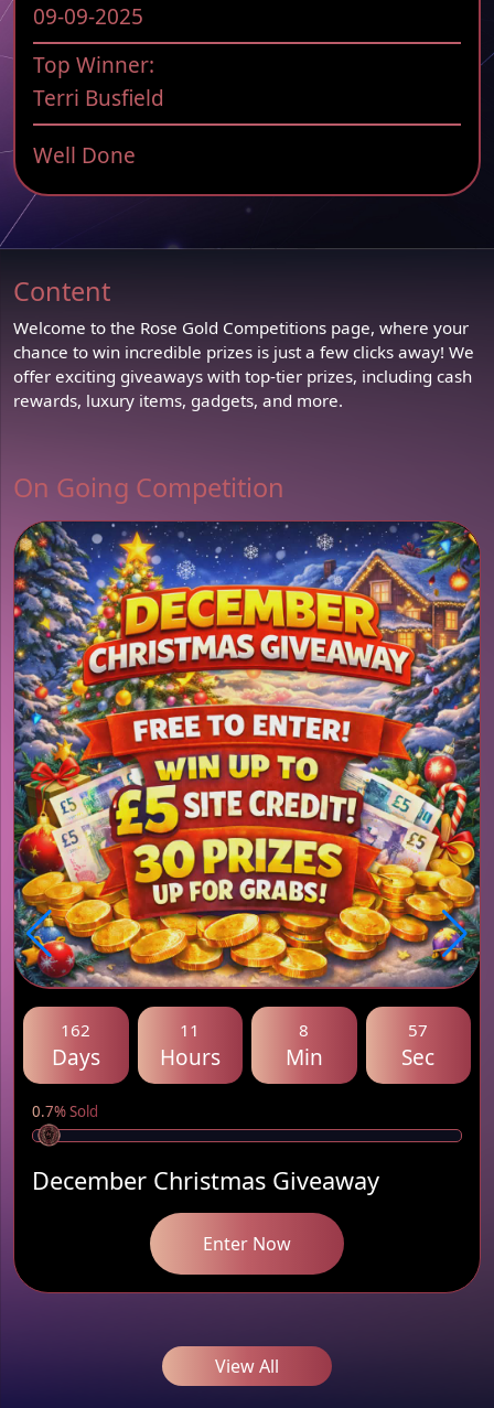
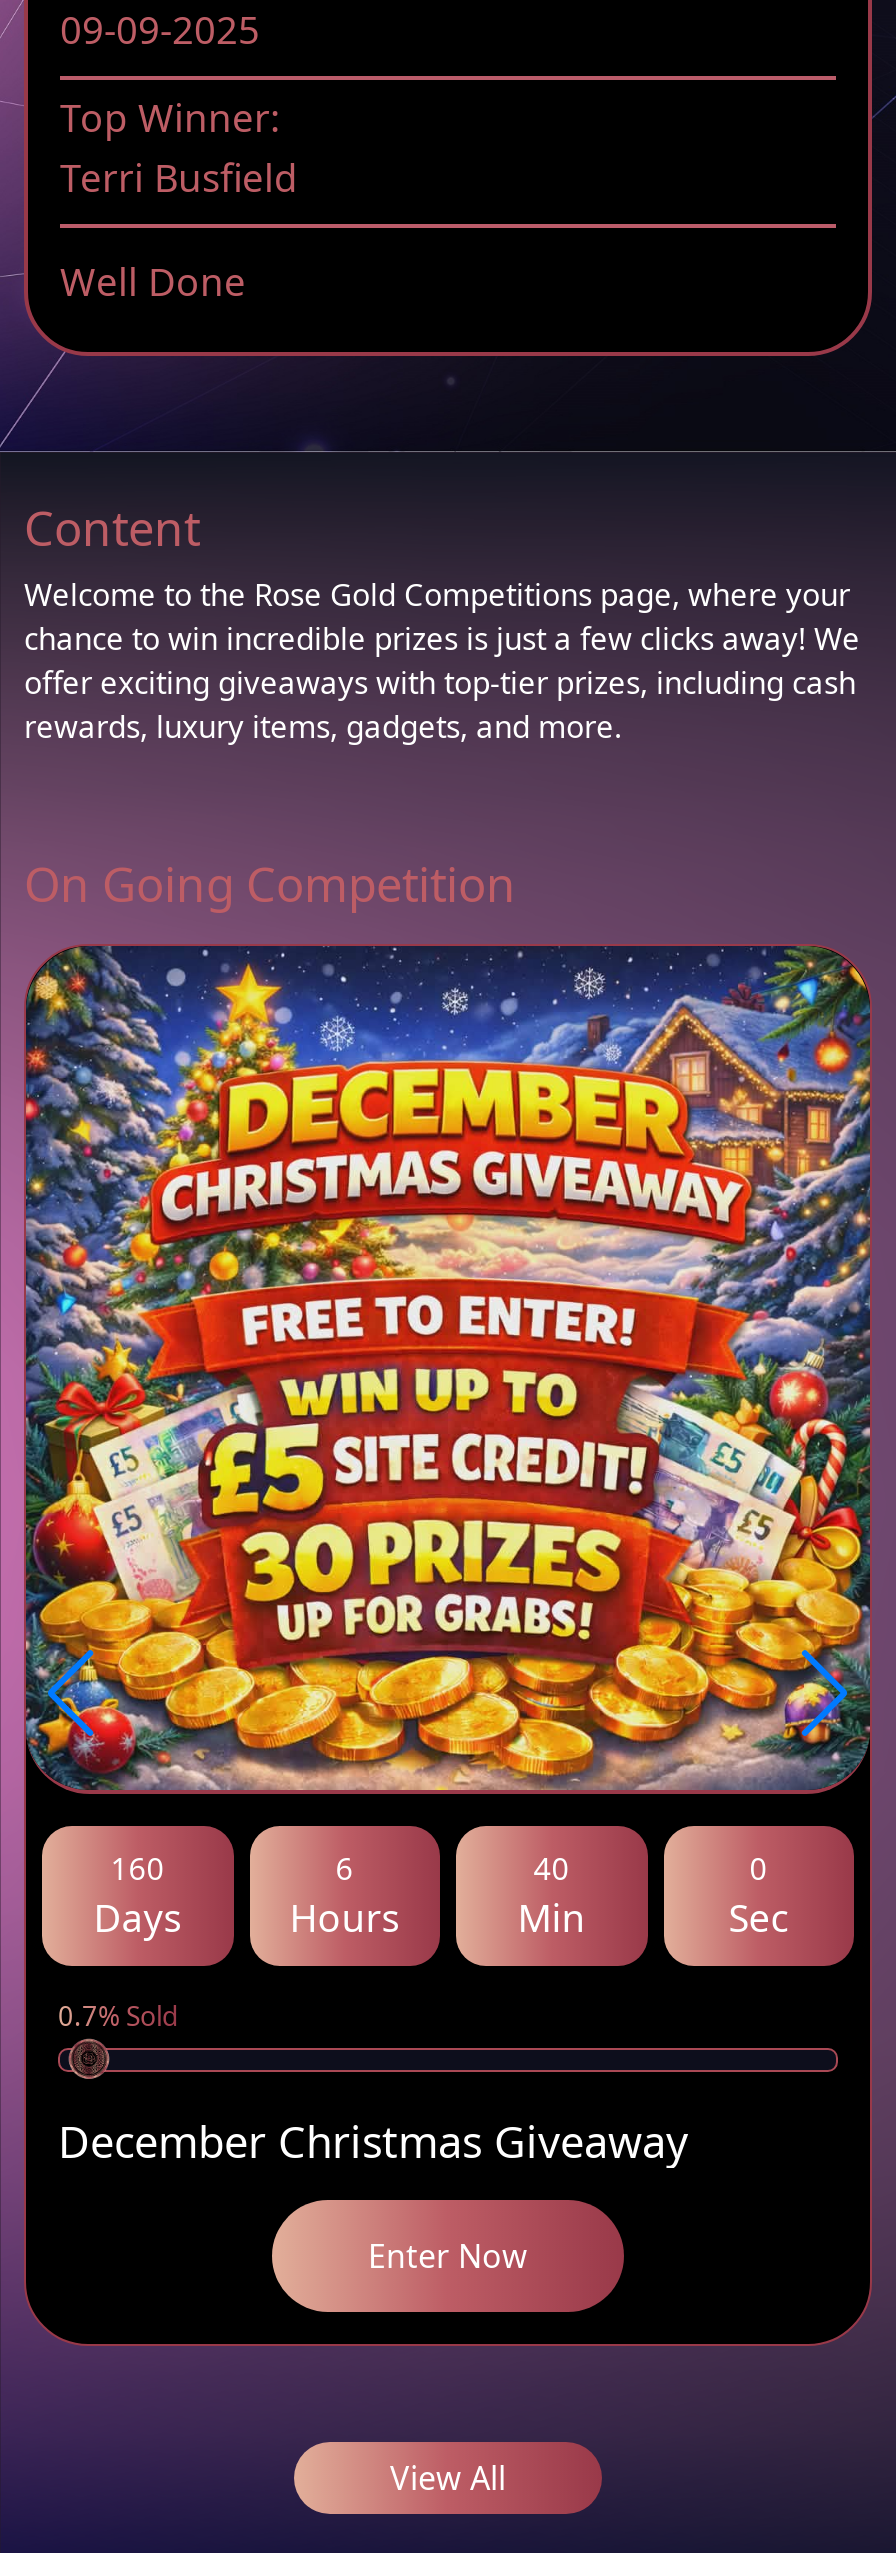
- 162
+ 160

- 11
+ 6

- 8
+ 40

- 57
+ 0
